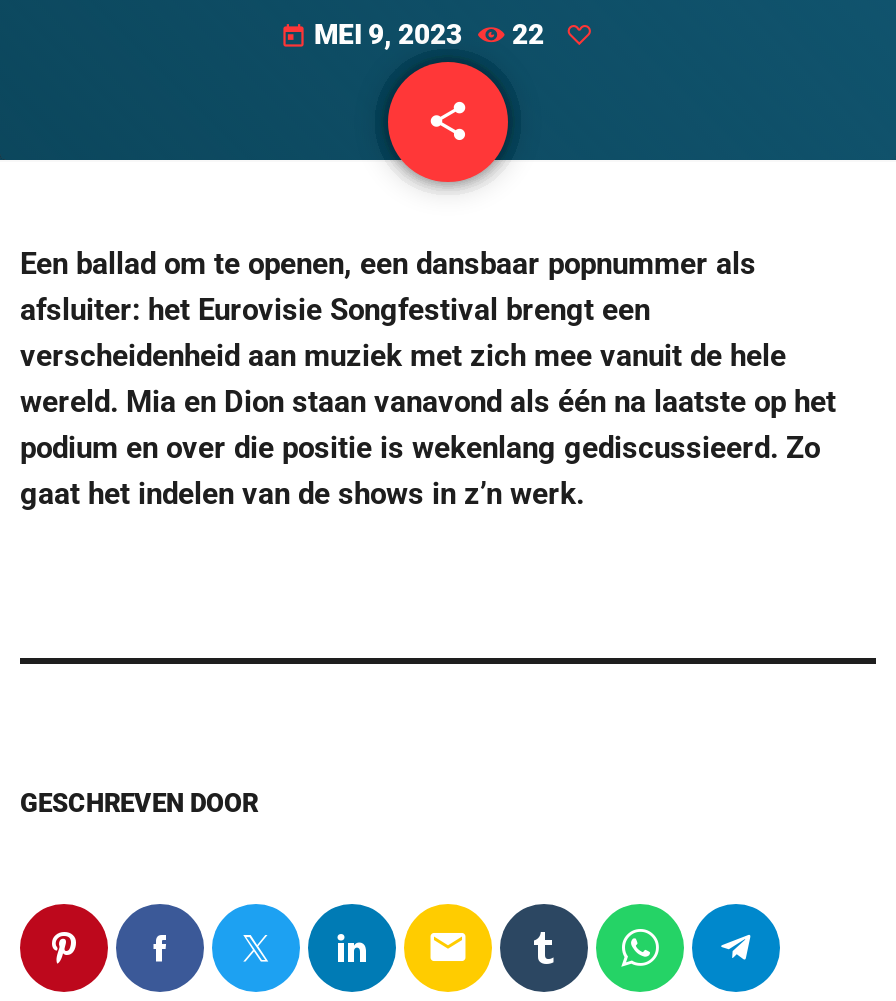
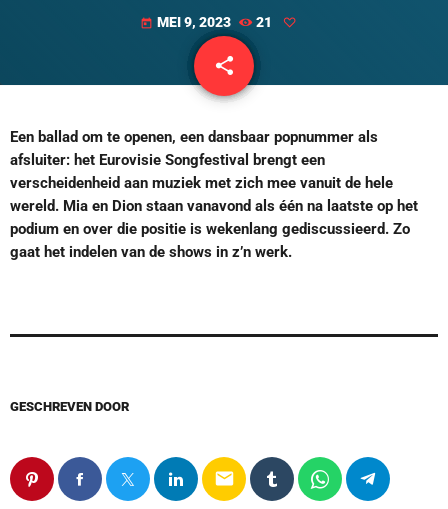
- 22
+ 21
